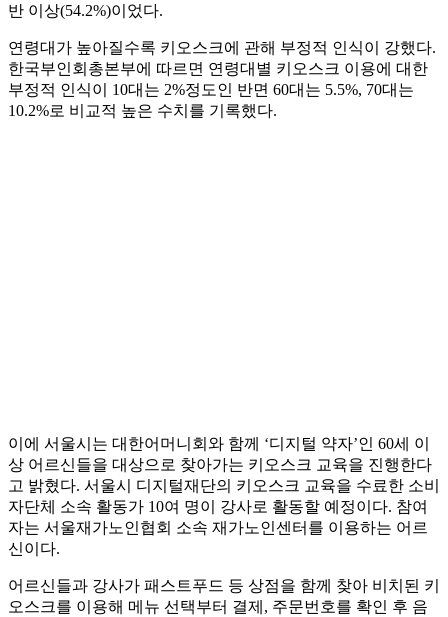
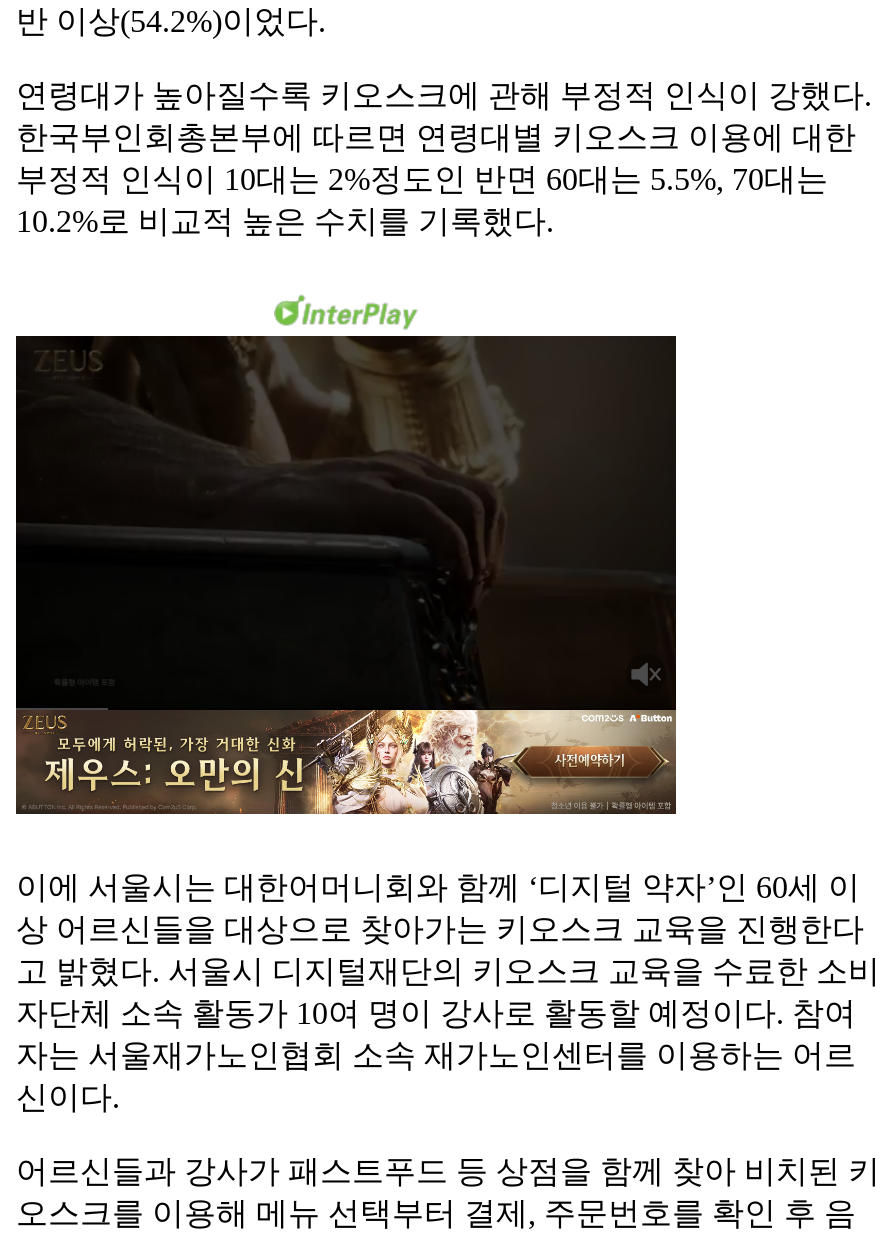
+ [image]
